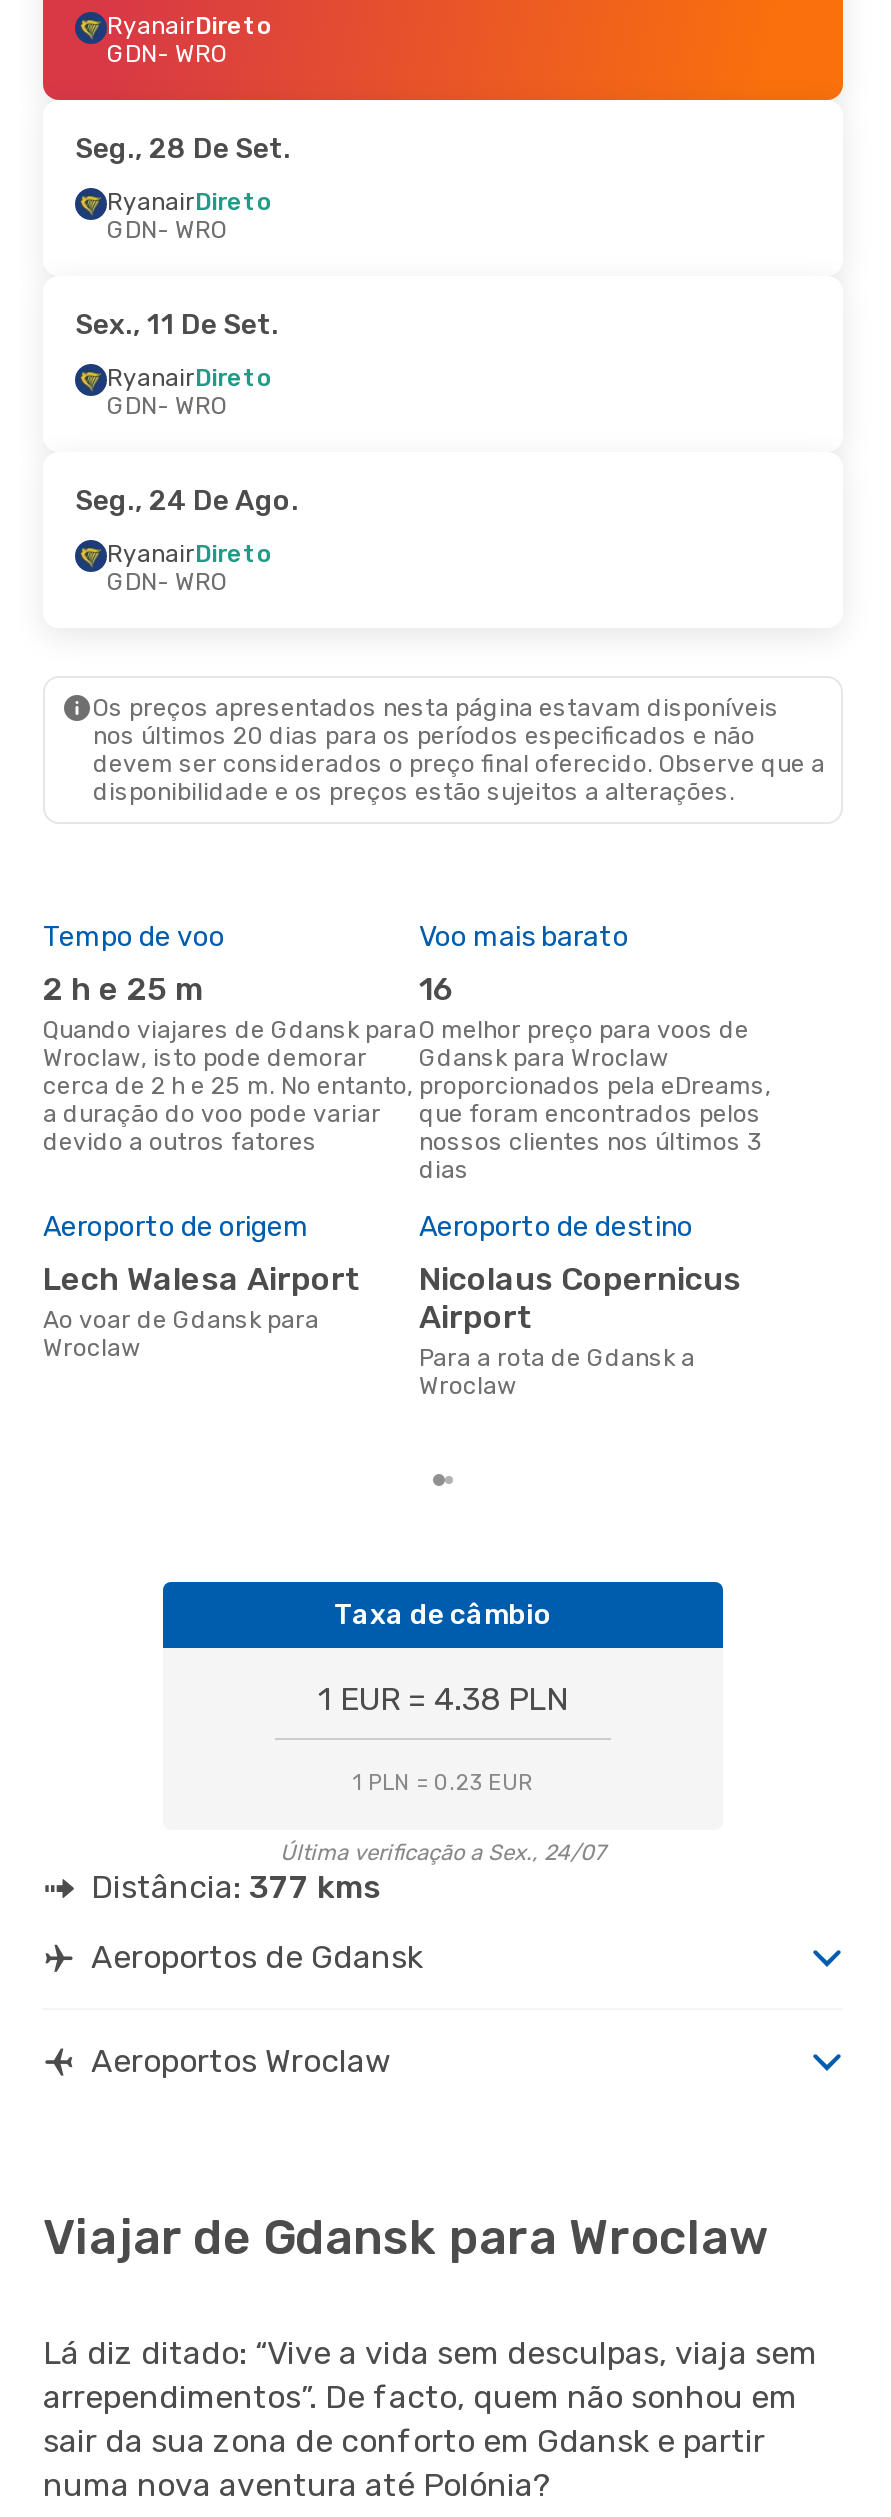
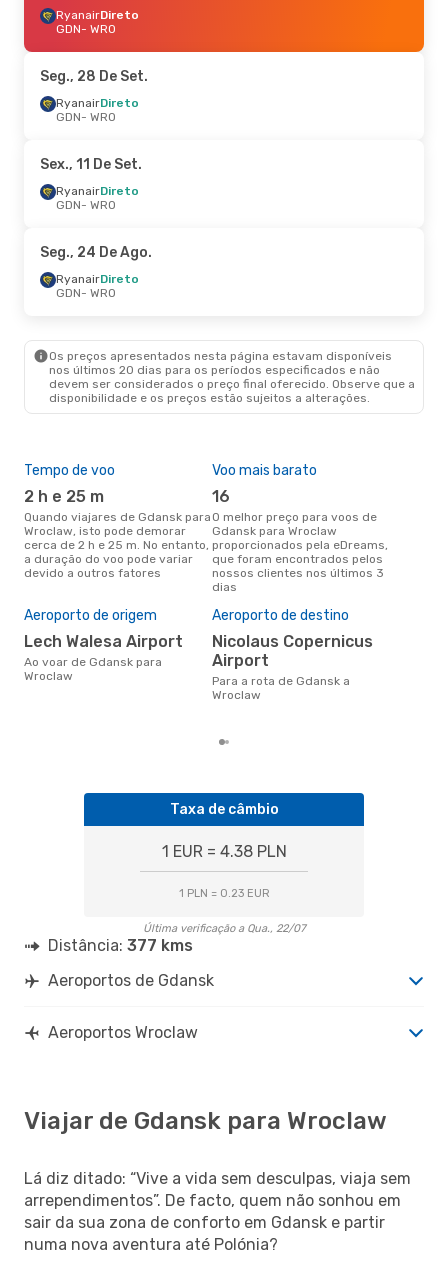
- Última verificação a Sex., 24/07
+ Última verificação a Qua., 22/07
